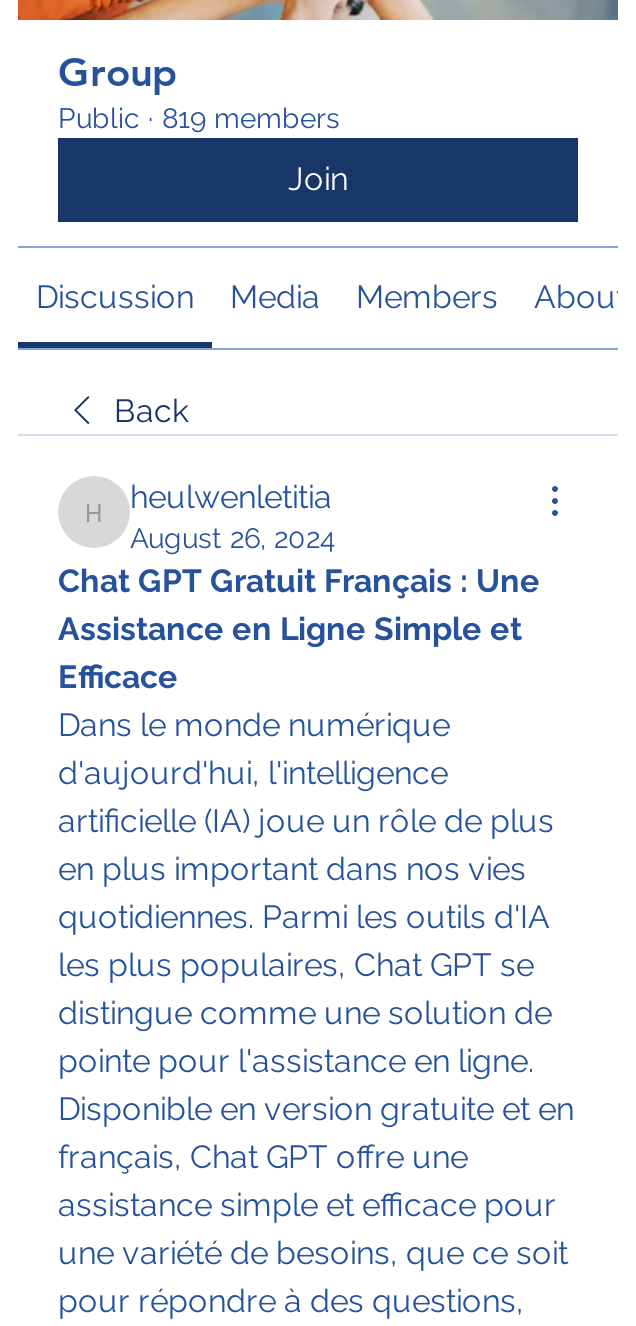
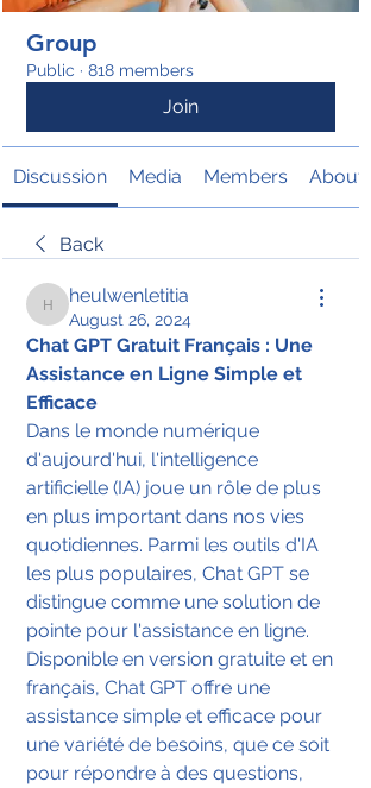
- Public · 819 members
+ Public · 818 members
